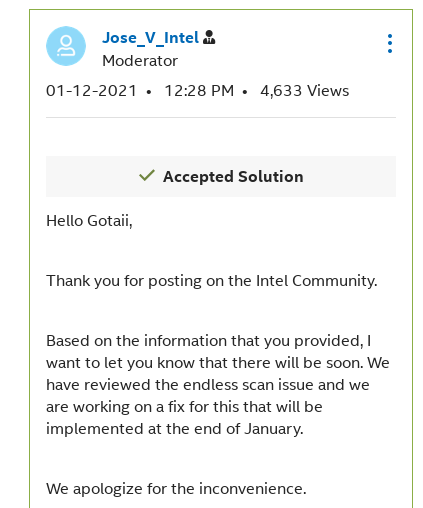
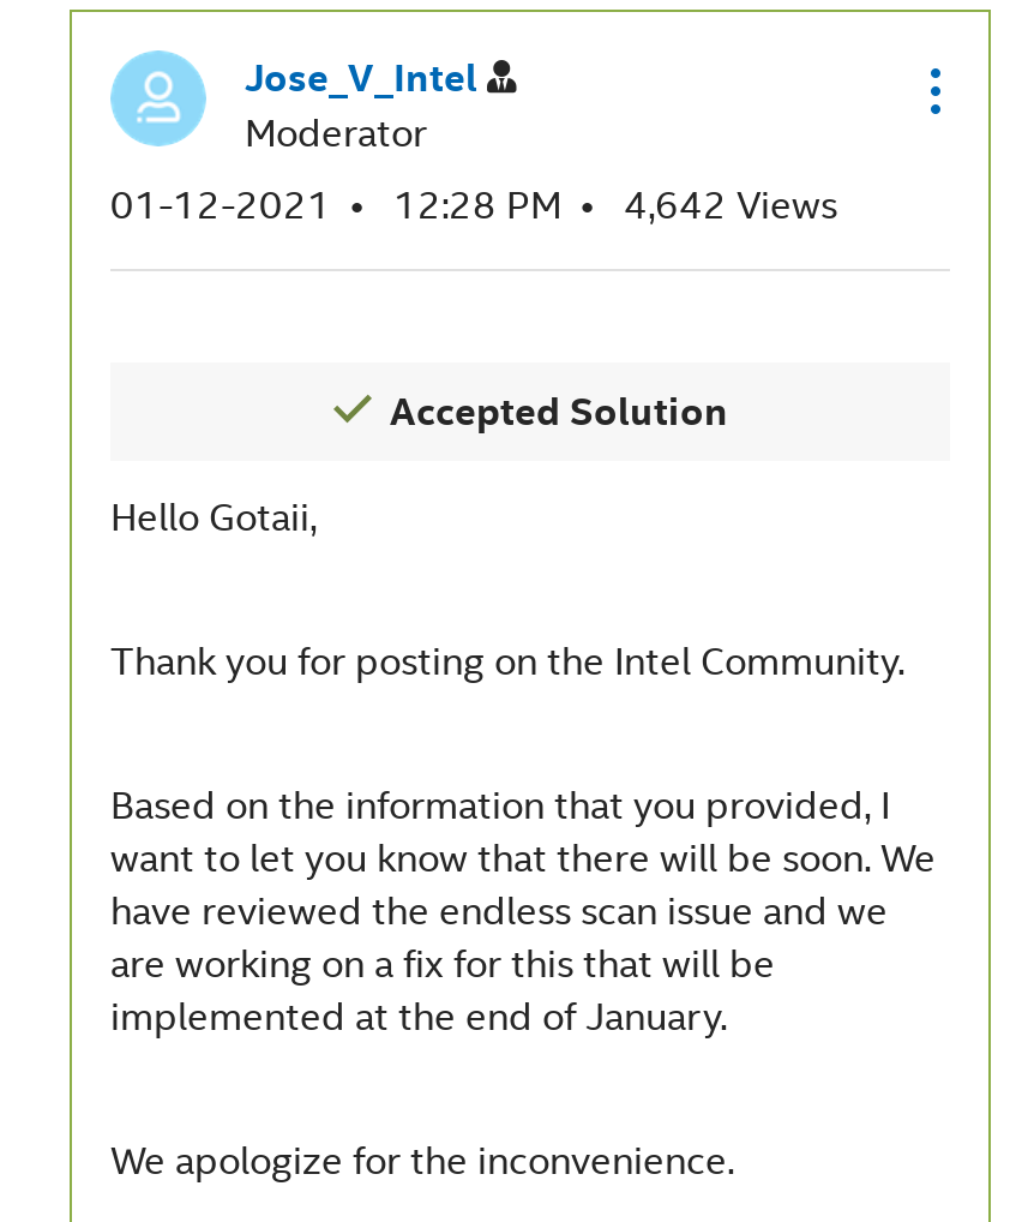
- 01-12-2021 12:28 PM 4,633 Views
+ 01-12-2021 12:28 PM 4,642 Views
